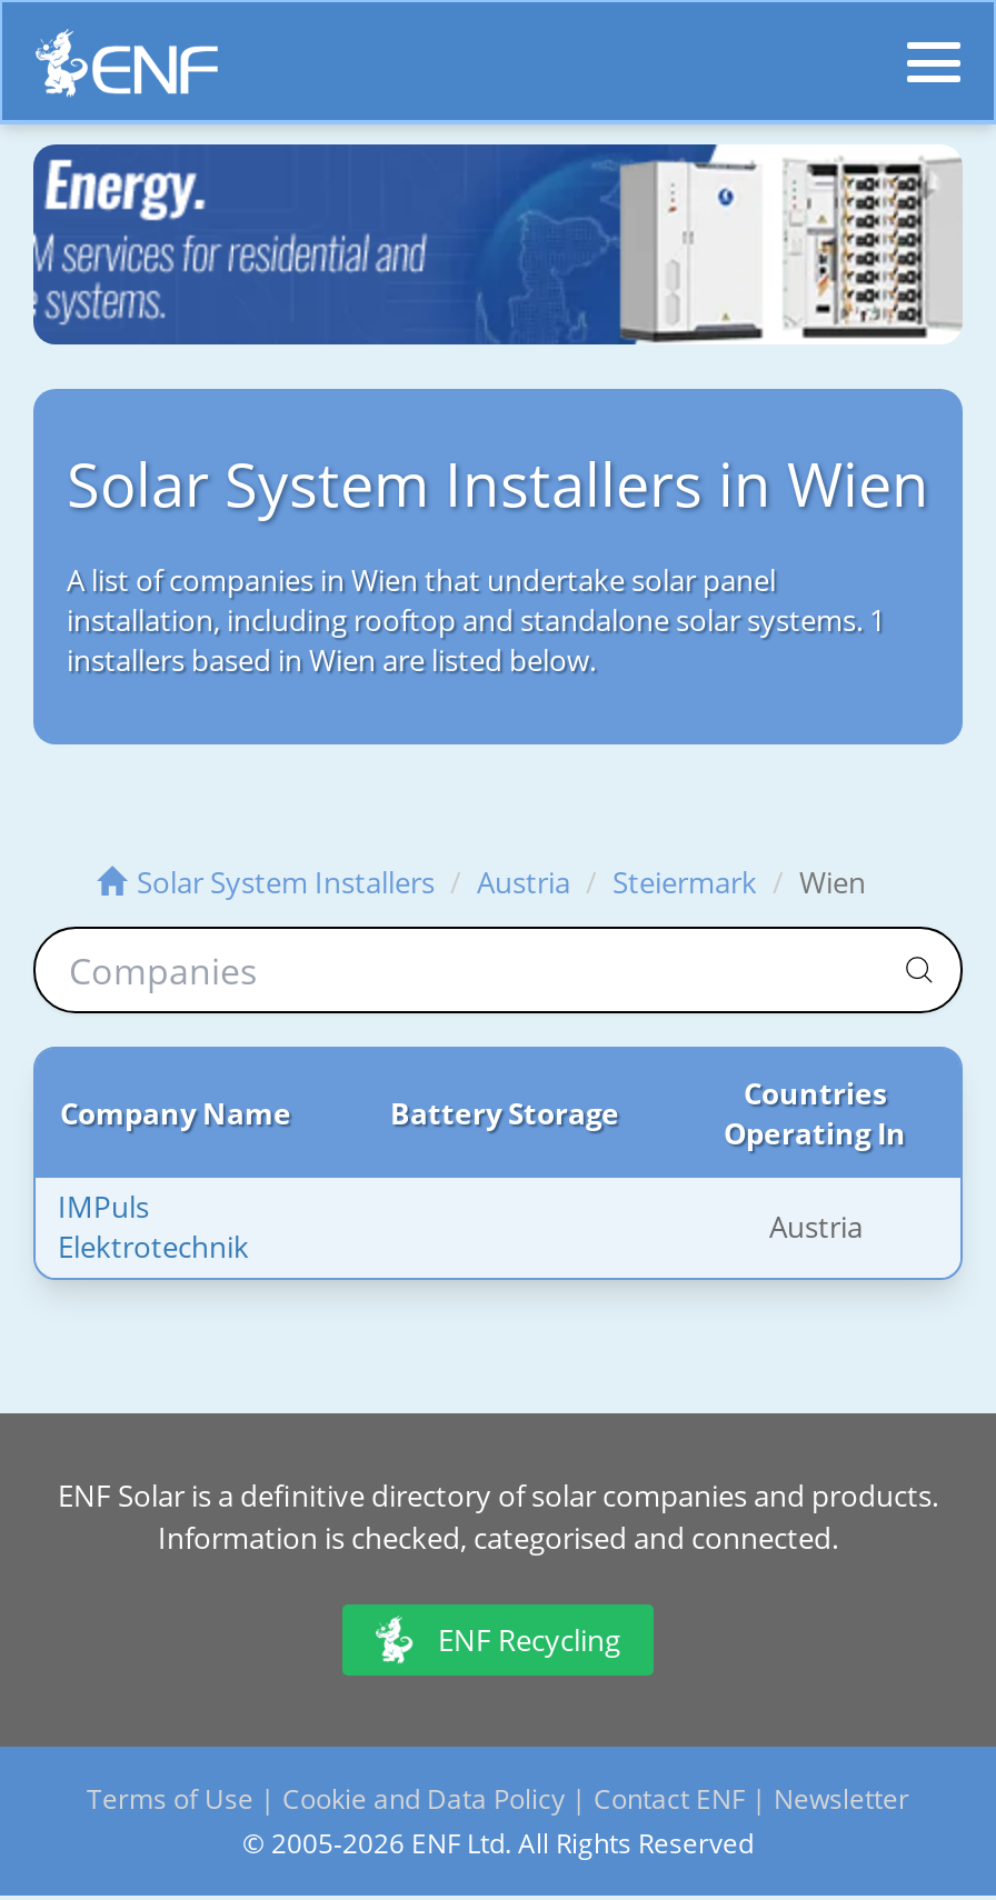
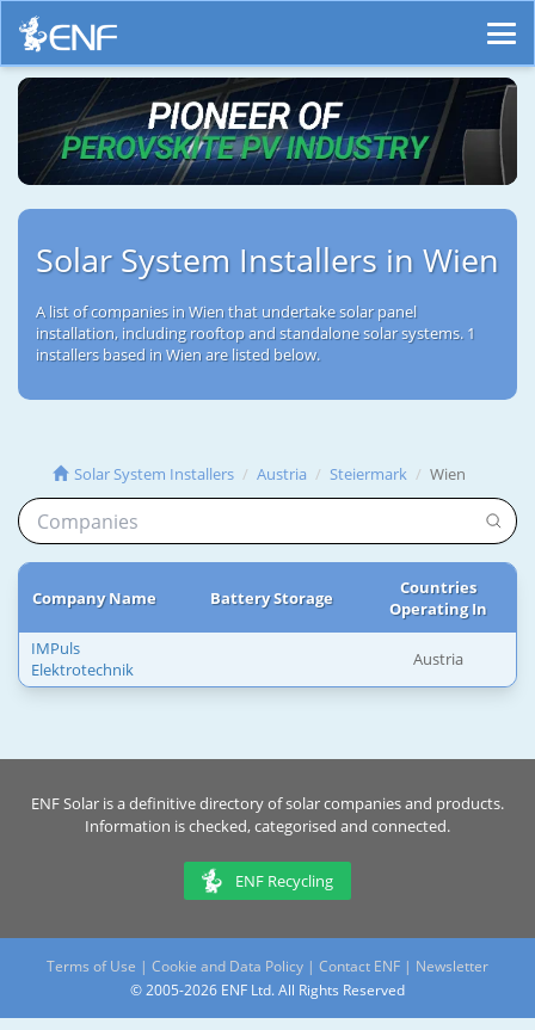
- [image]
+ [image]
